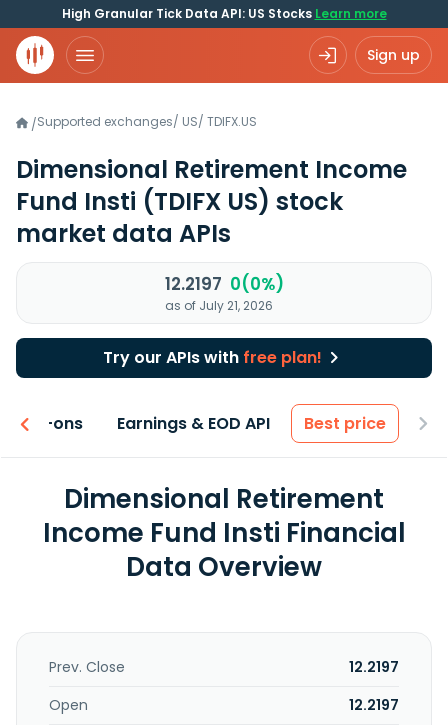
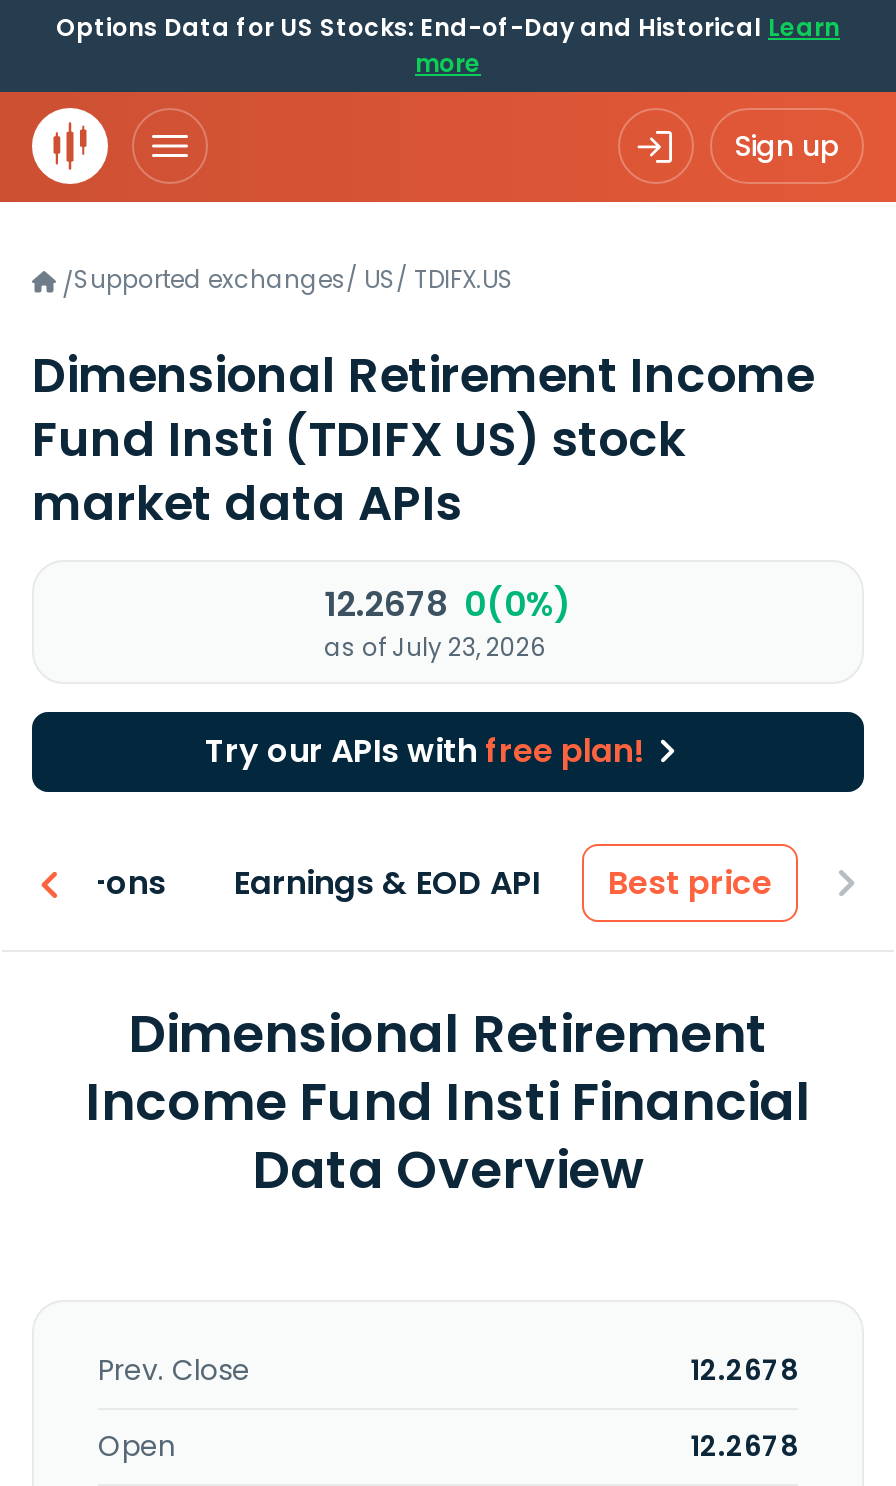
- High Granular Tick Data API: US Stocks Learn more
+ Options Data for US Stocks: End-of-Day and Historical Learn
+ more

- 12.2197 0(0%)
+ 12.2678 0(0%)

- as of July 21, 2026
+ as of July 23, 2026

- 12.2197
+ 12.2678

- 12.2197
+ 12.2678
